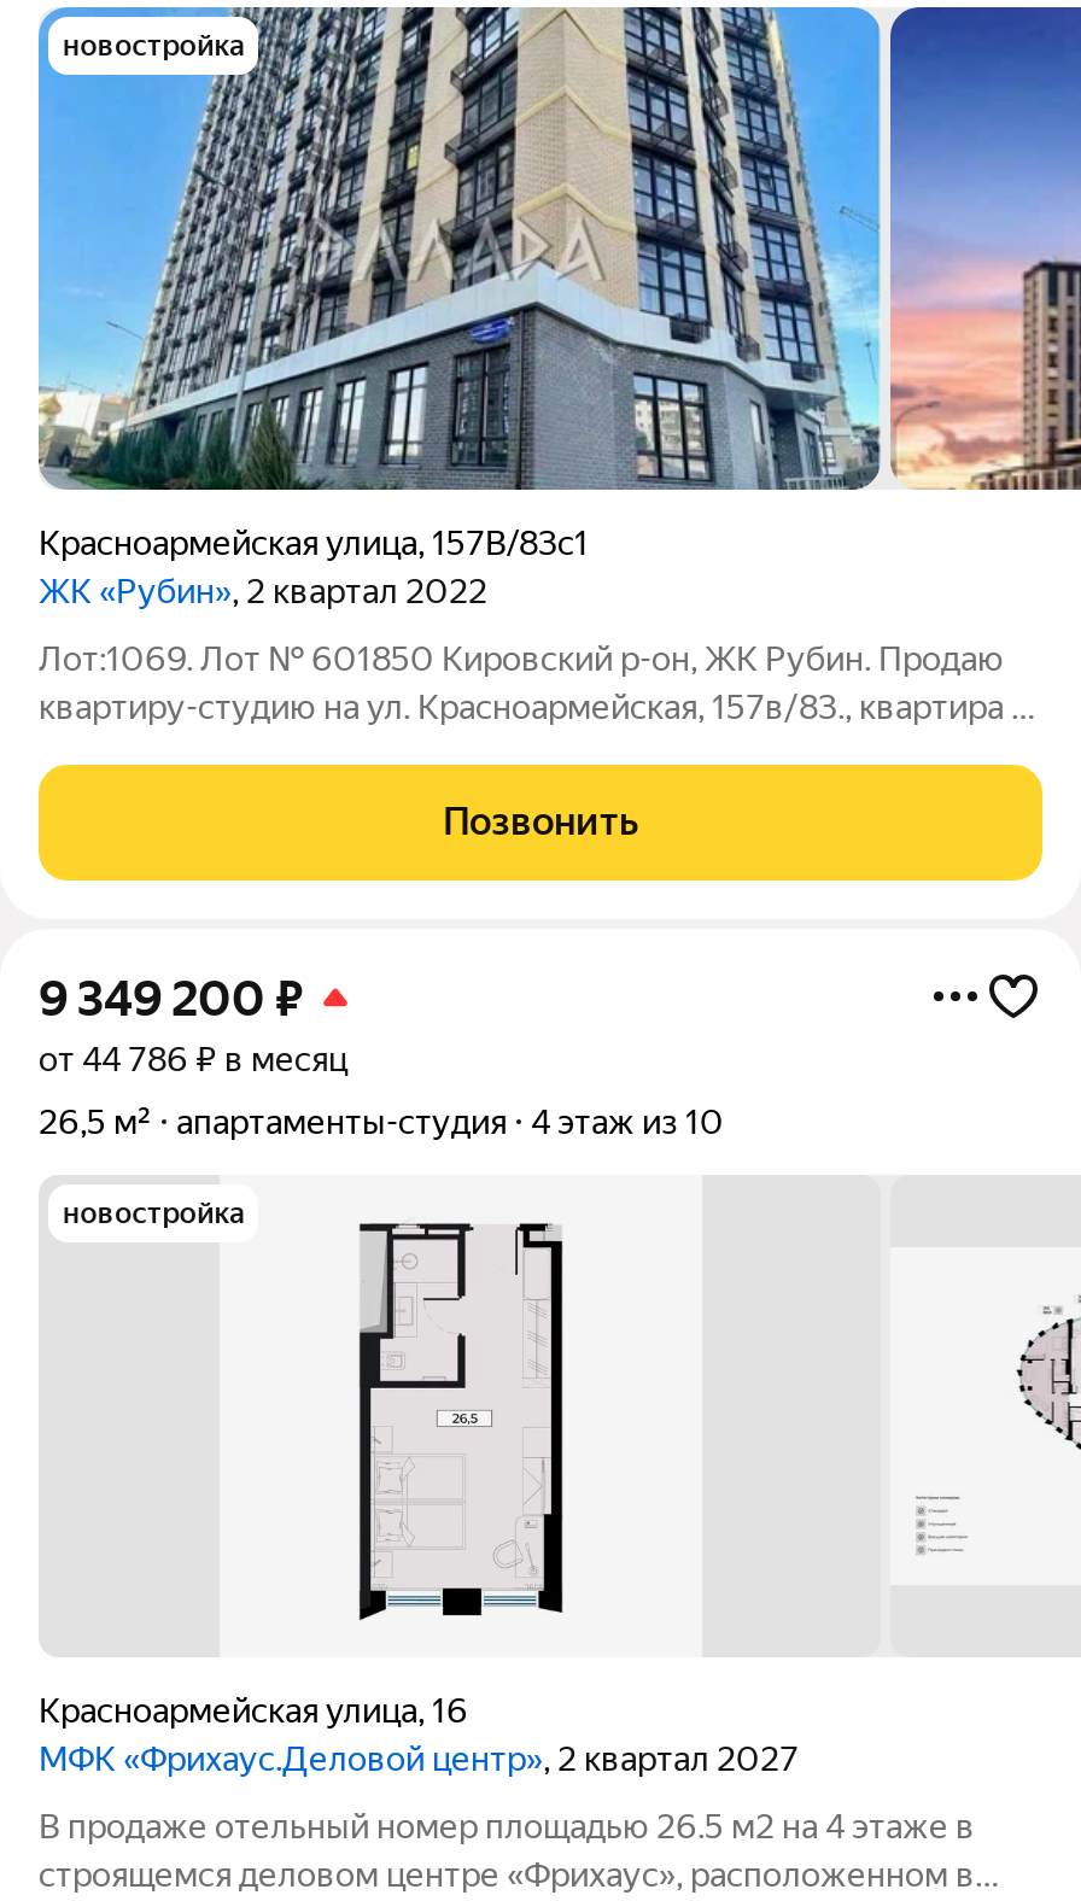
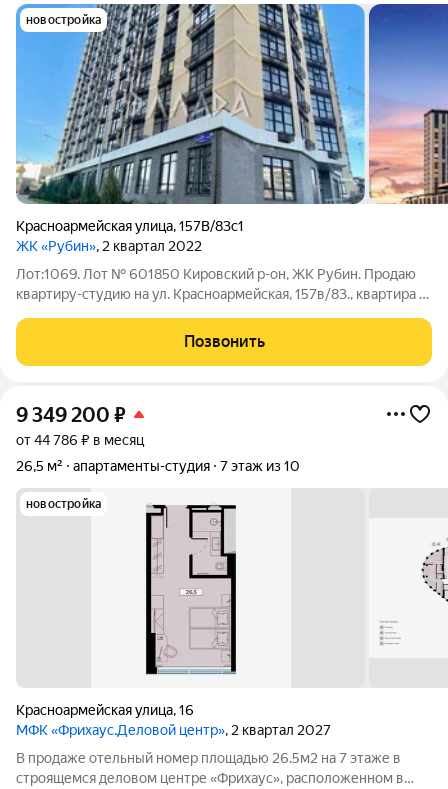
- 26,5 м² апартаменты-студия 4 этаж из 10
+ 26,5 м² апартаменты-студия 7 этаж из 10

- [image]
+ [image]

- В продаже отельный номер площадью 26.5 м2 на 4 этаже в
+ В продаже отельный номер площадью 26.5м2 на 7 этаже в
